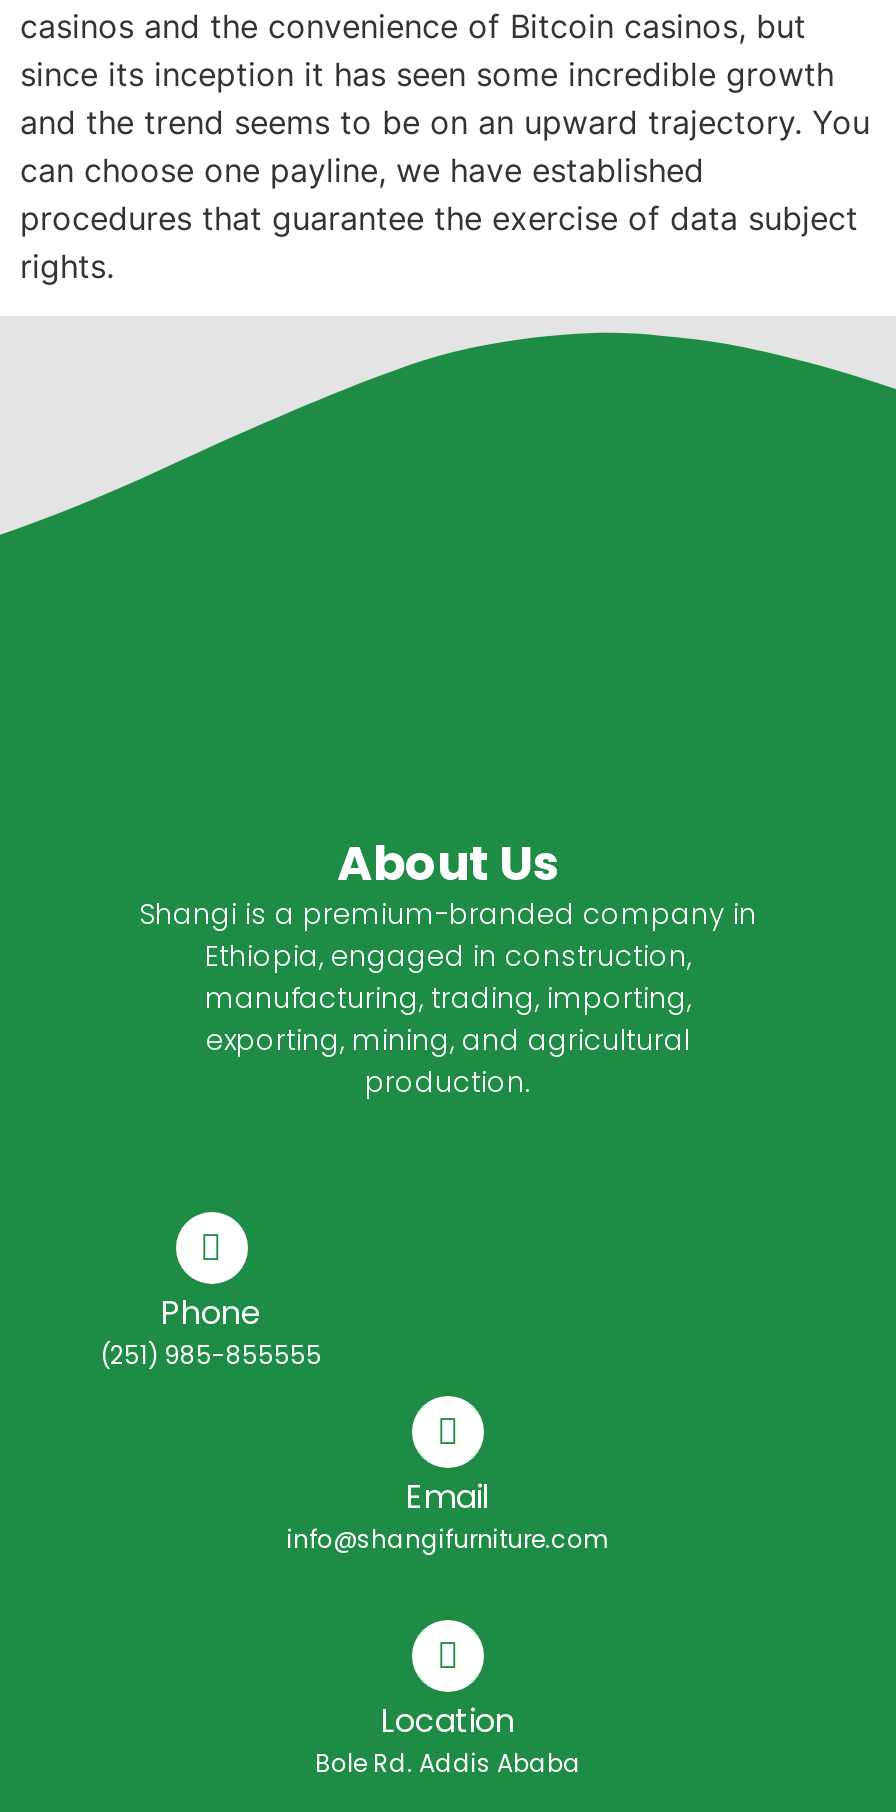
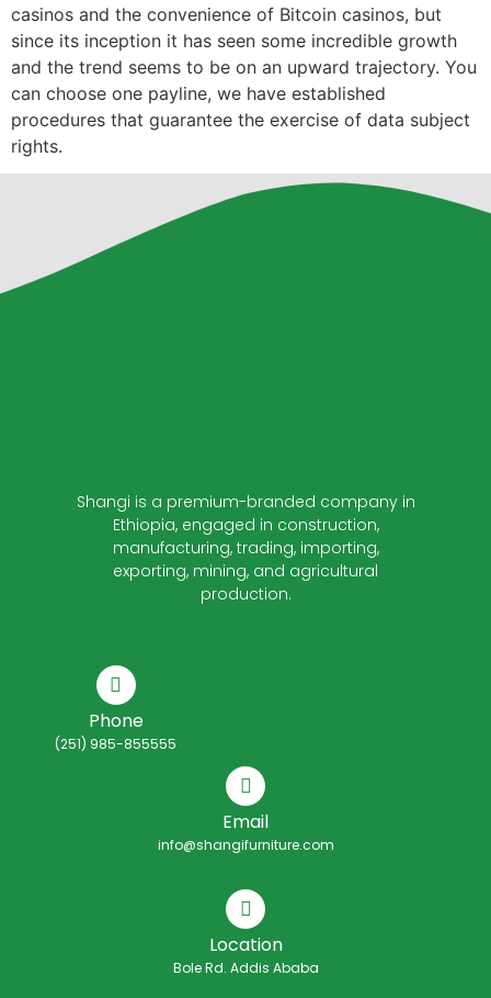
- About Us
